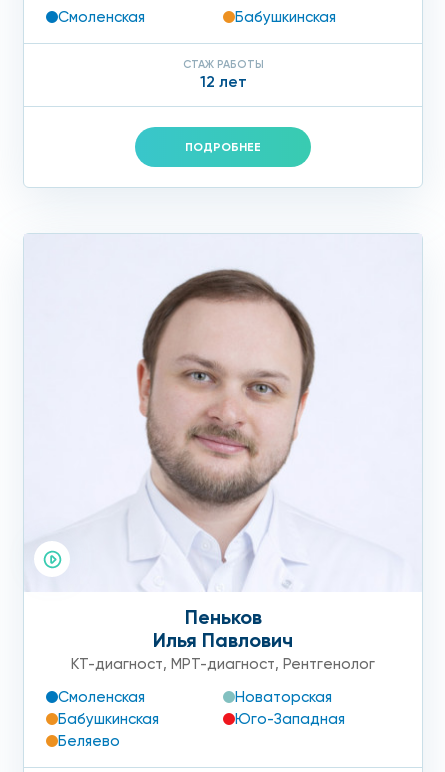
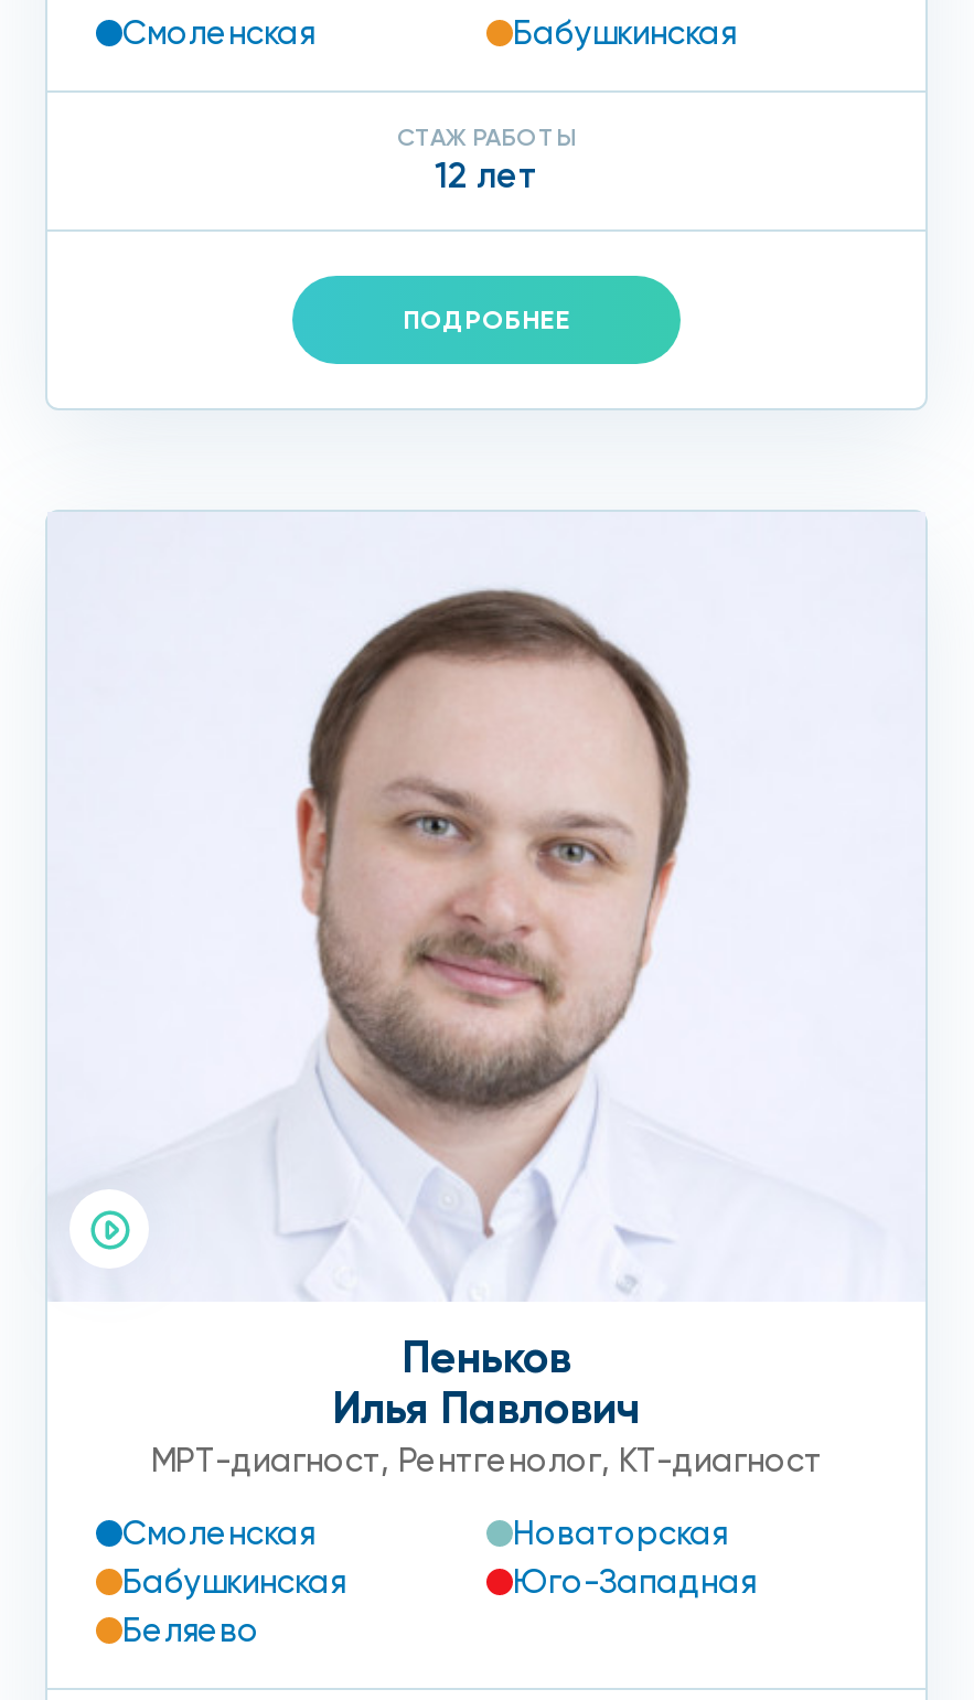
- КТ-диагност, МРТ-диагност, Рентгенолог
+ МРТ-диагност, Рентгенолог, КТ-диагност
